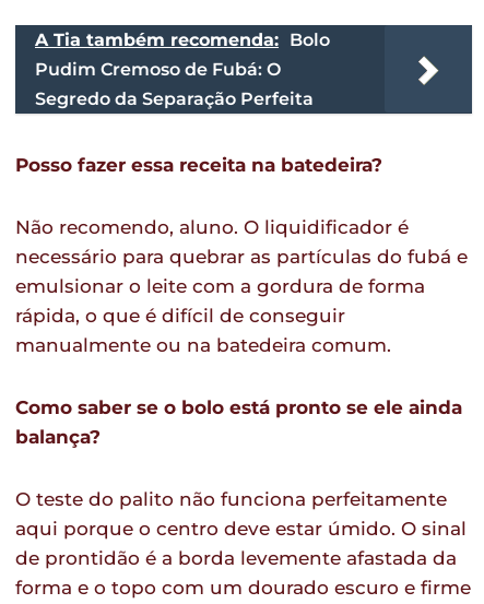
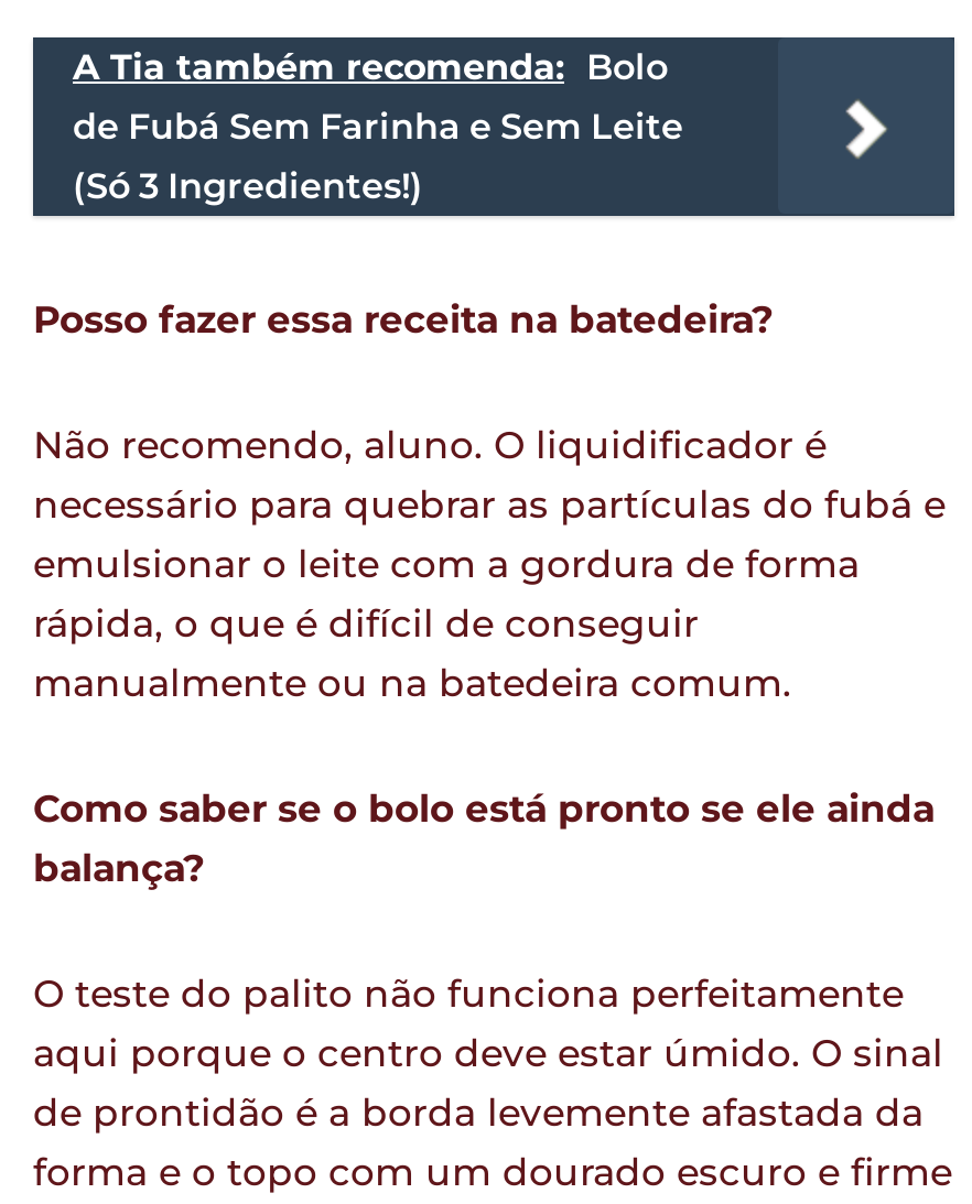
- Pudim Cremoso de Fubá: O
- Segredo da Separação Perfeita
+ de Fubá Sem Farinha e Sem Leite
+ (Só 3 Ingredientes!)
